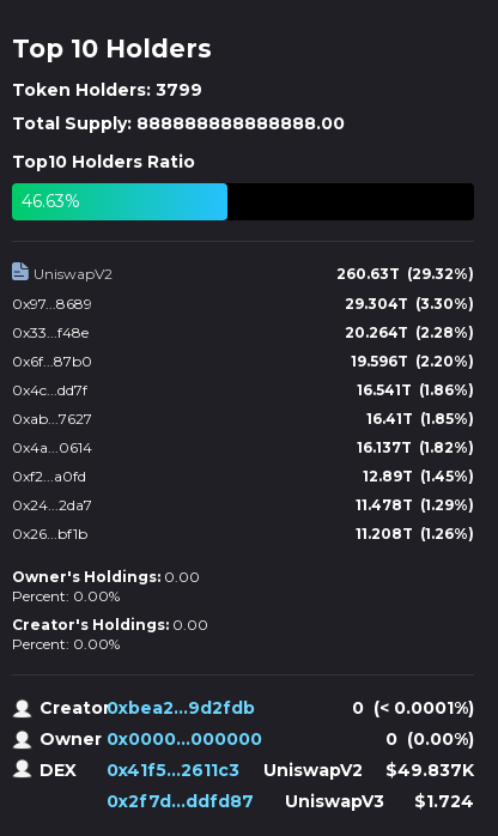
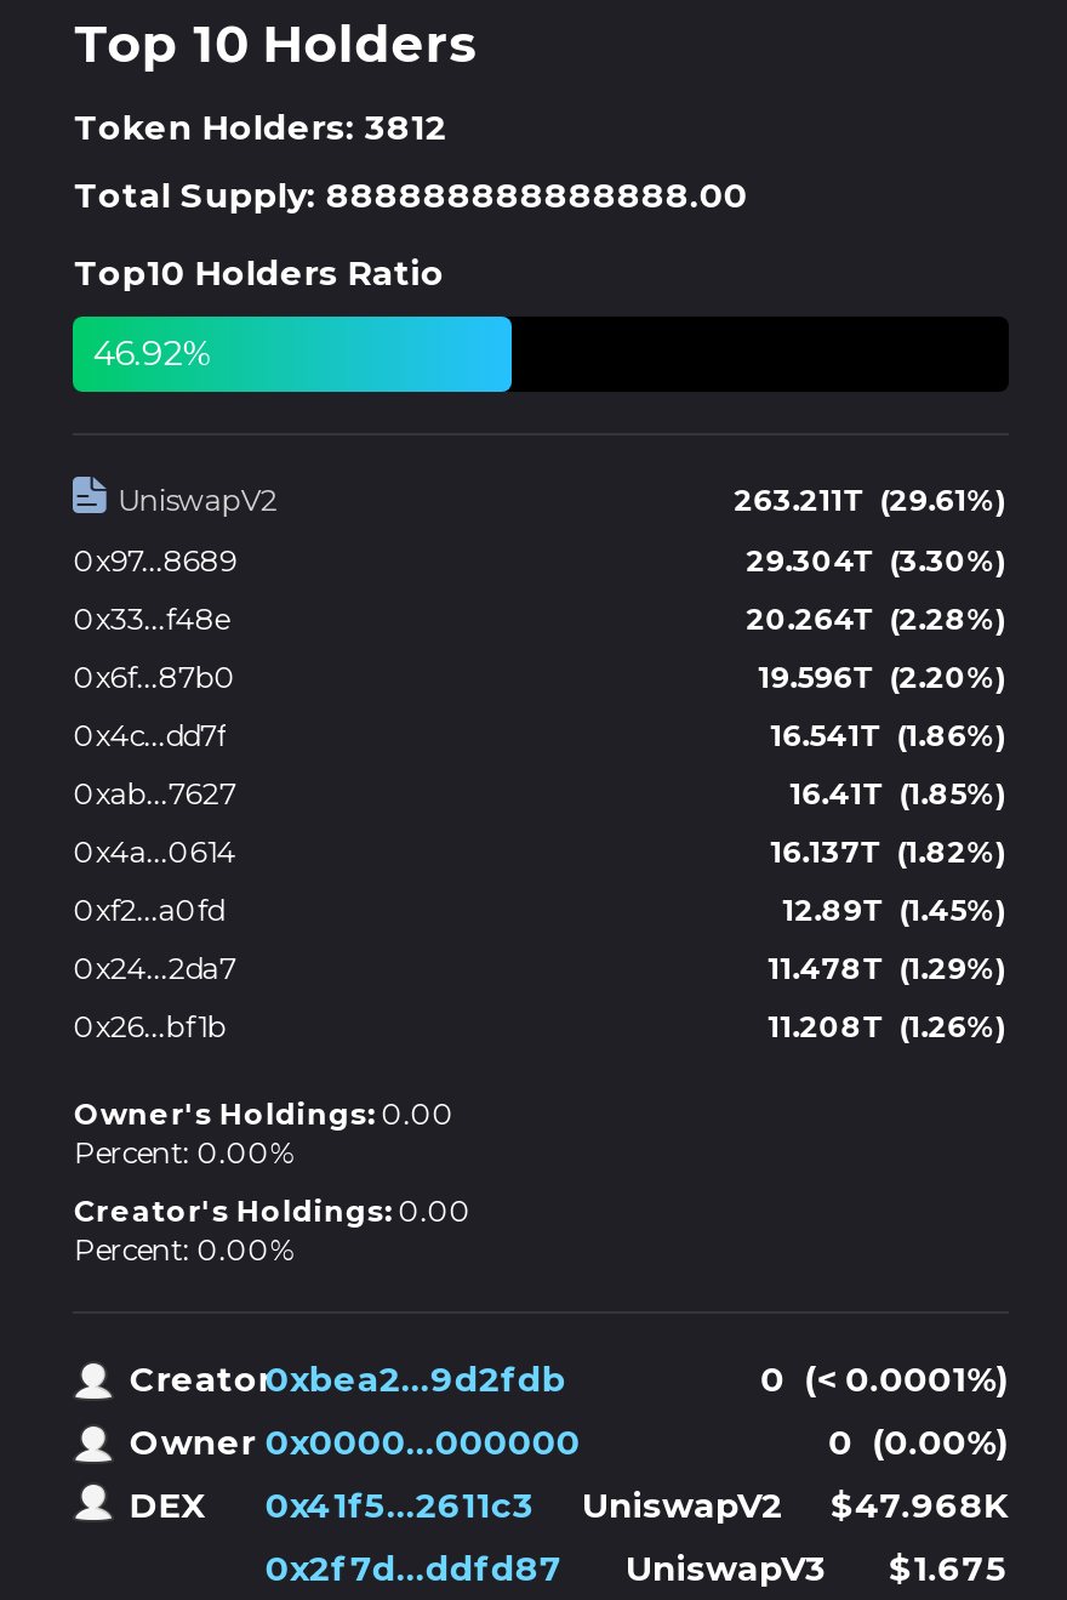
- Token Holders: 3799
+ Token Holders: 3812

- 46.63%
+ 46.92%

- 260.63T (29.32%)
+ 263.211T (29.61%)

- DEX 0x41f5...2611c3 UniswapV2 $49.837K
+ DEX 0x41f5...2611c3 UniswapV2 $47.968K

- 0x2f7d...ddfd87 UniswapV3 $1.724
+ 0x2f7d...ddfd87 UniswapV3 $1.675
